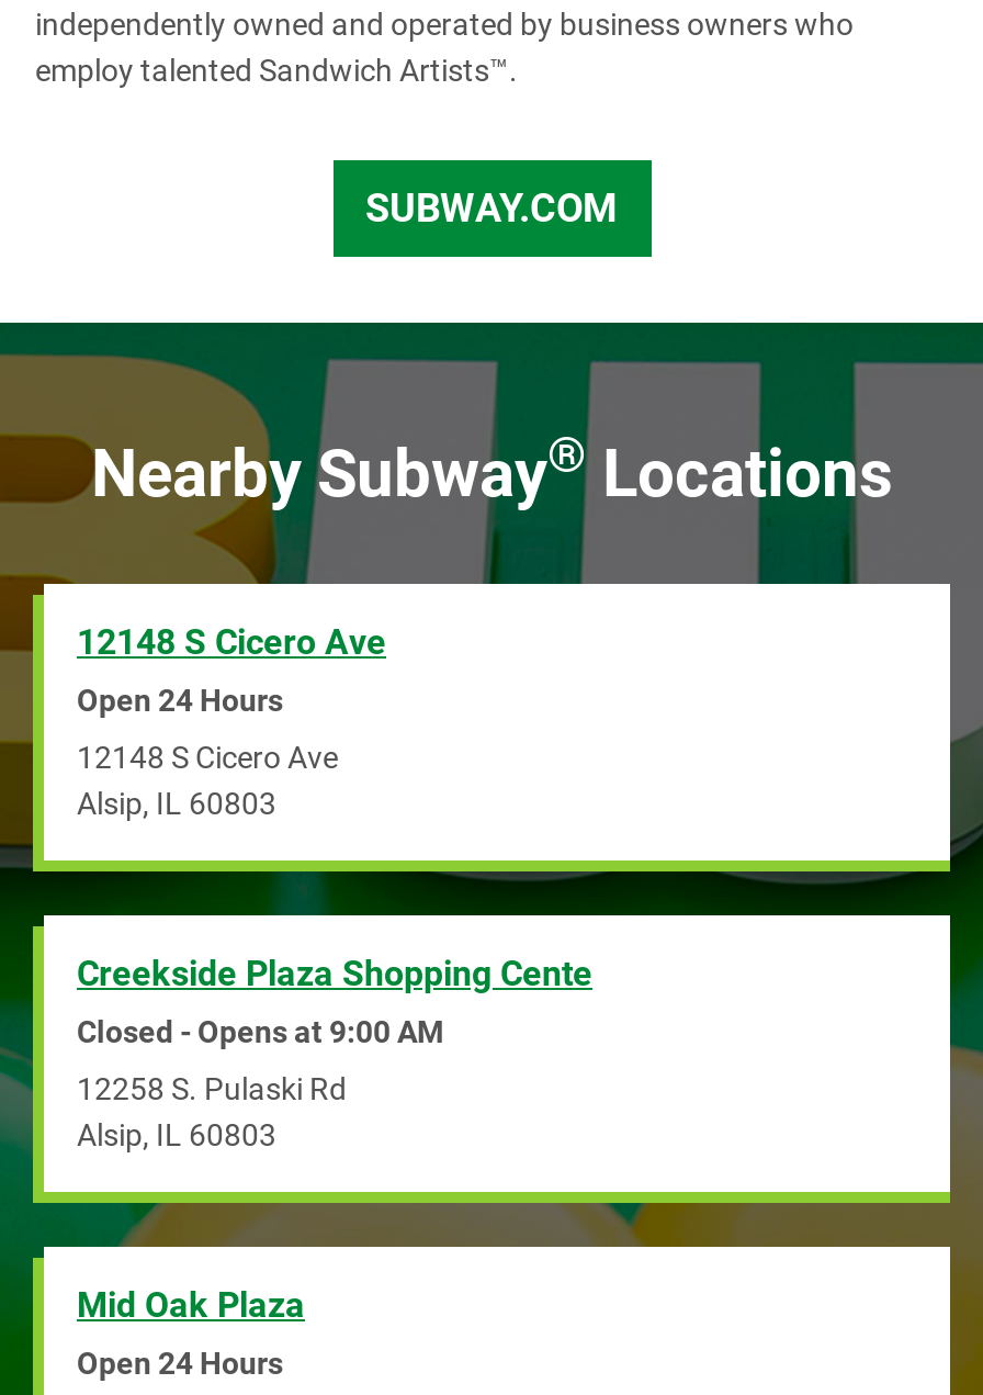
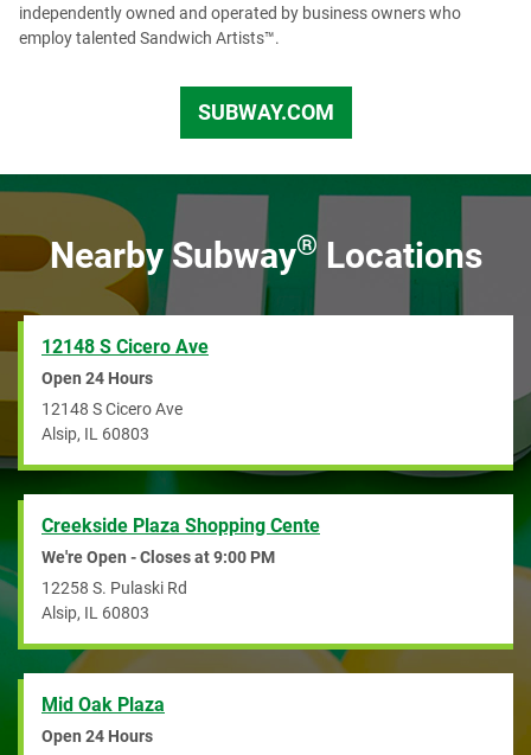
- Closed - Opens at 9:00 AM
+ We're Open - Closes at 9:00 PM
